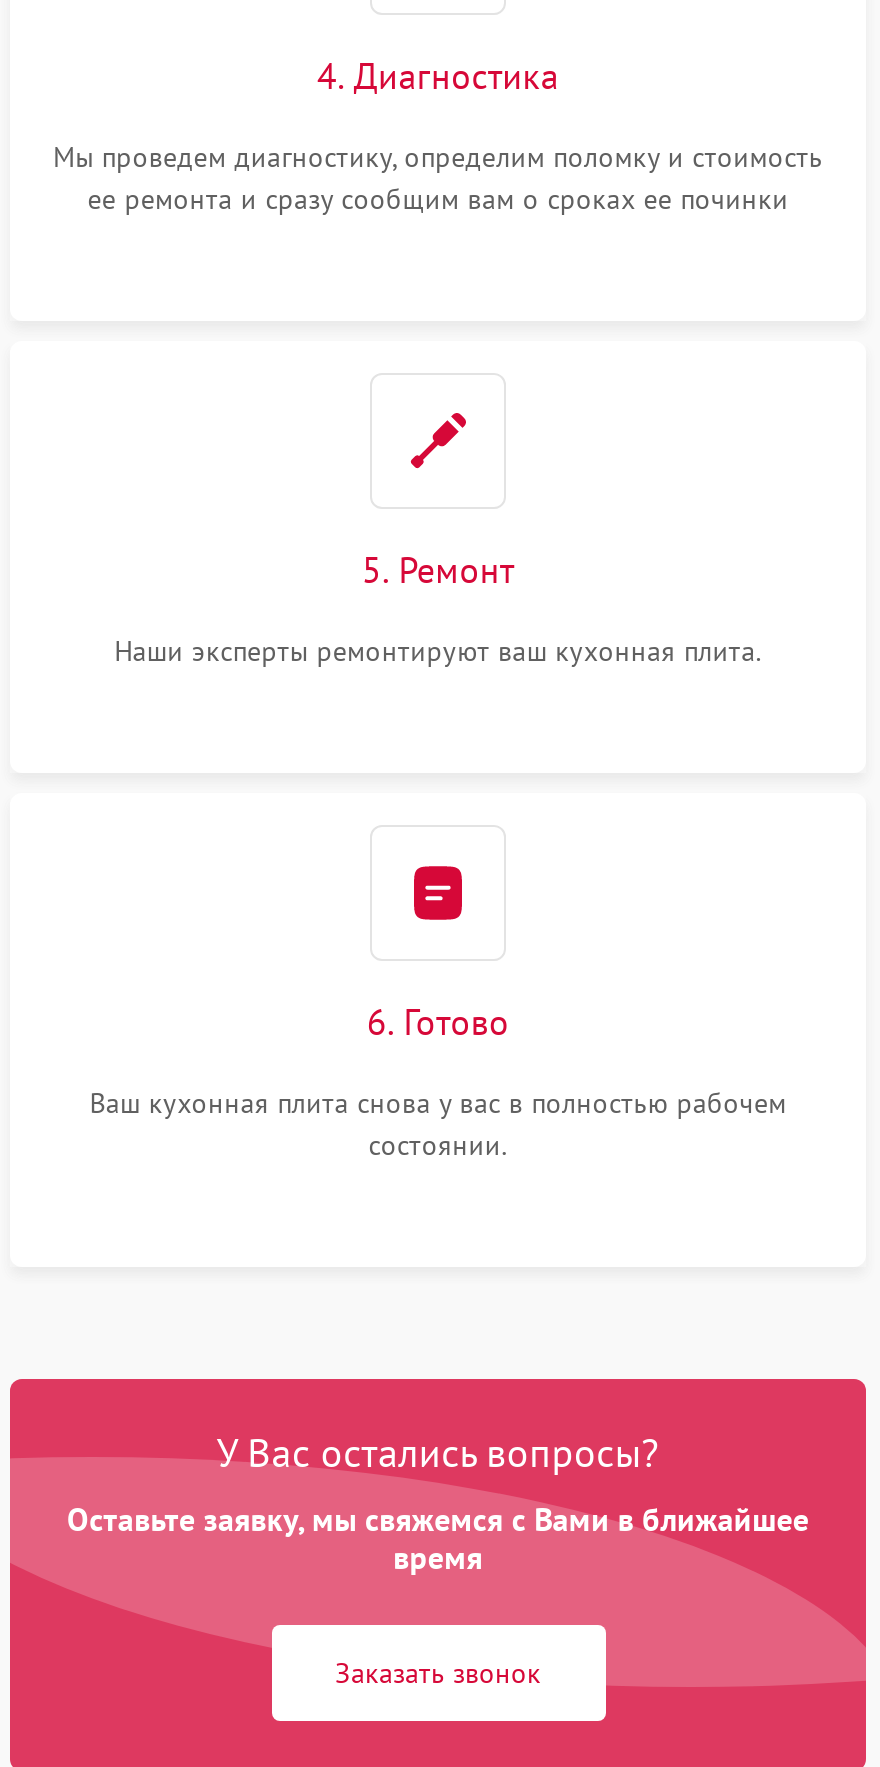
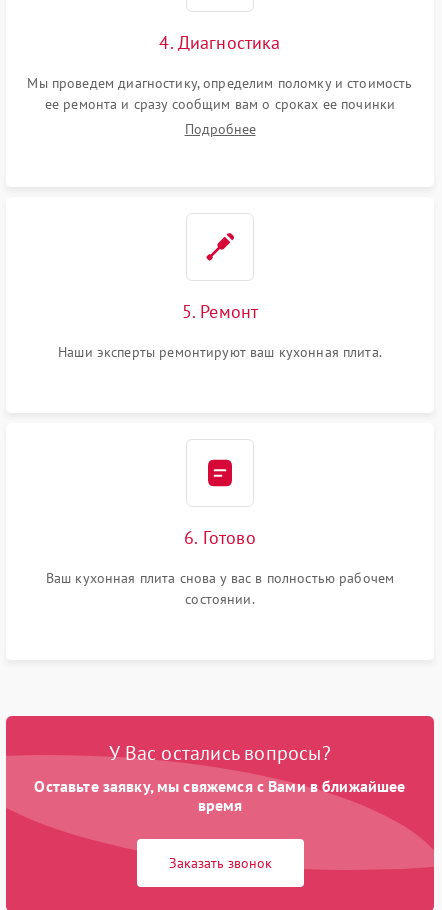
+ Подробнее
